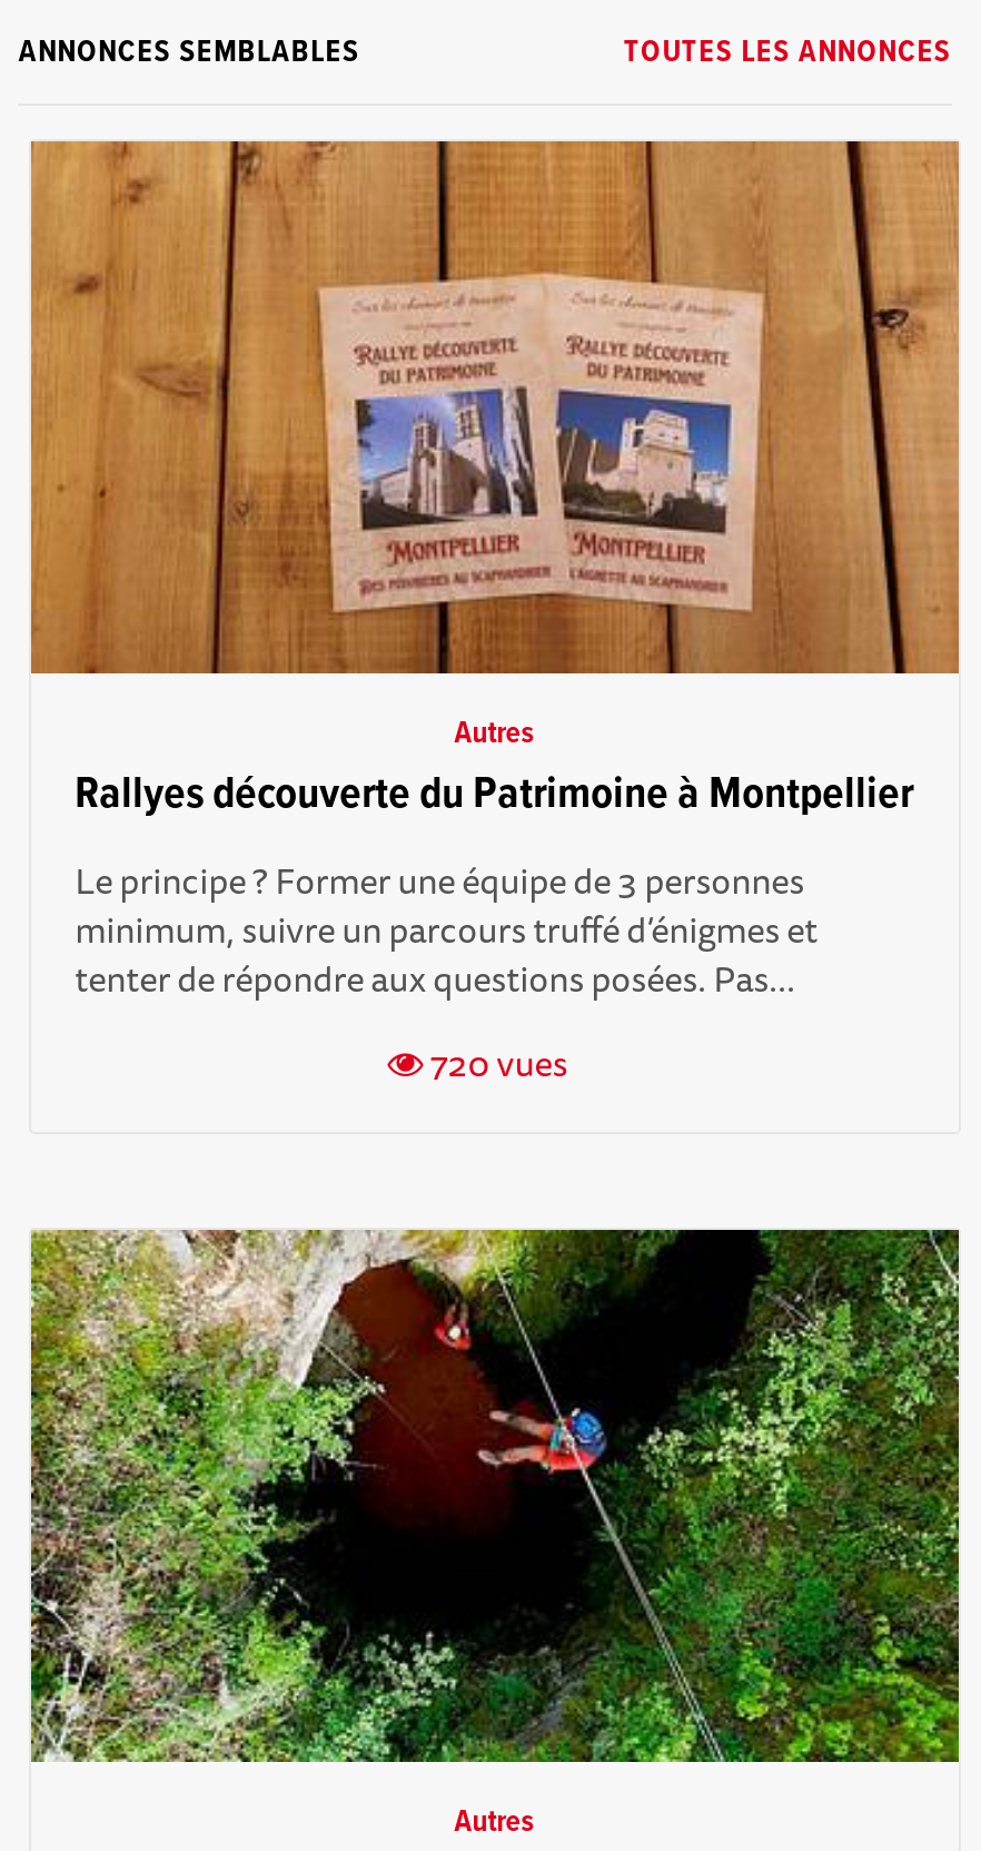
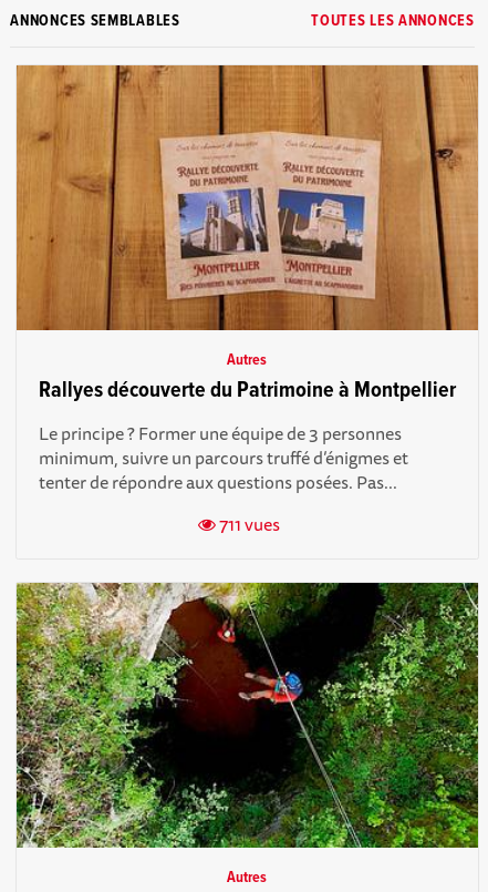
- 720 vues
+ 711 vues
